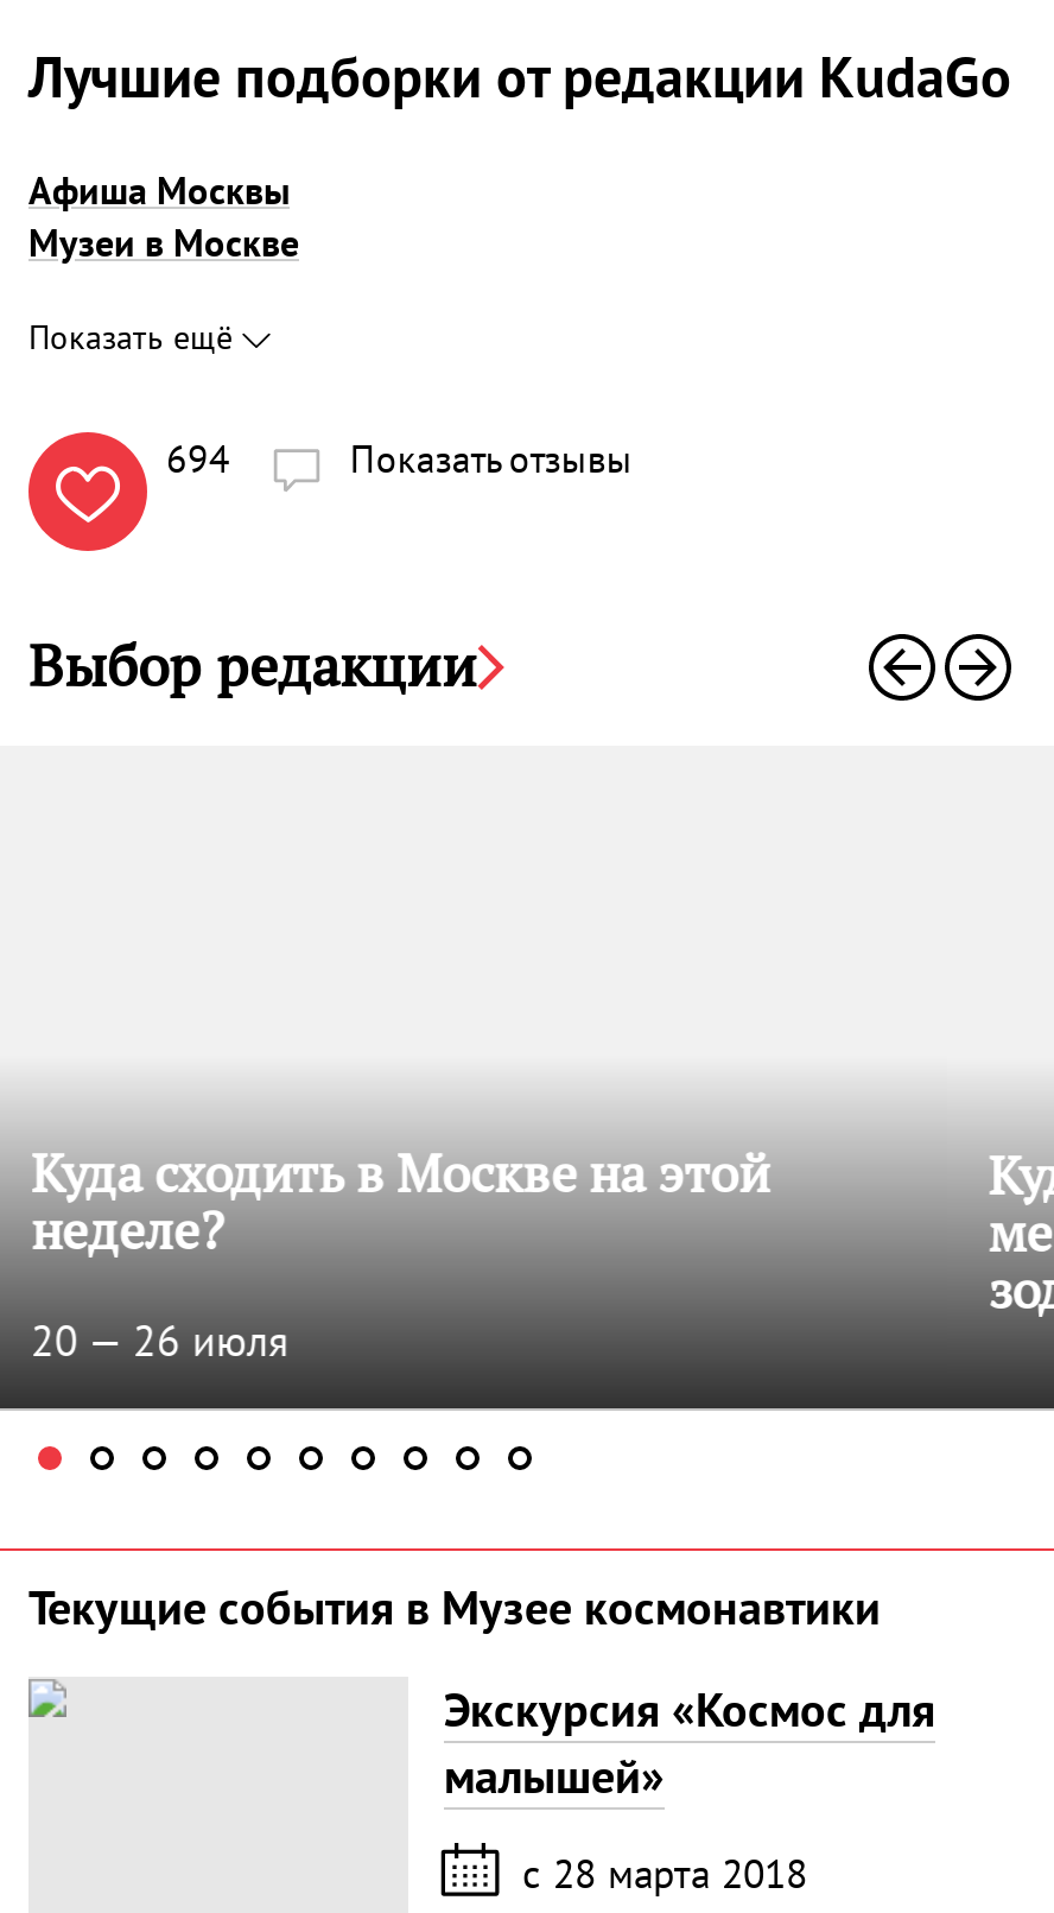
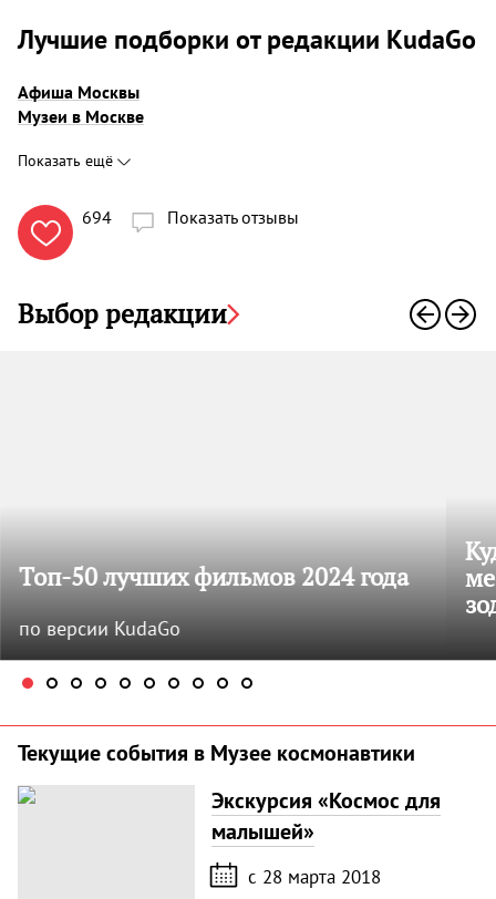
- Куда сходить в Москве на этой
- неделе?
+ Топ-50 лучших фильмов 2024 года

- 20 — 26 июля
+ по версии KudaGo
